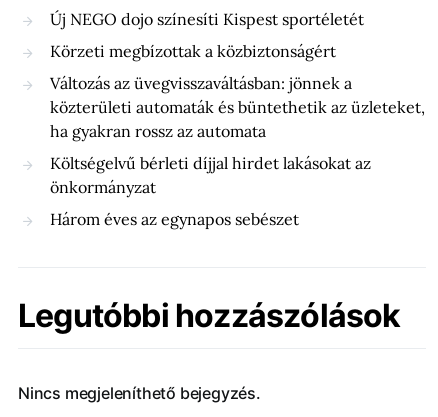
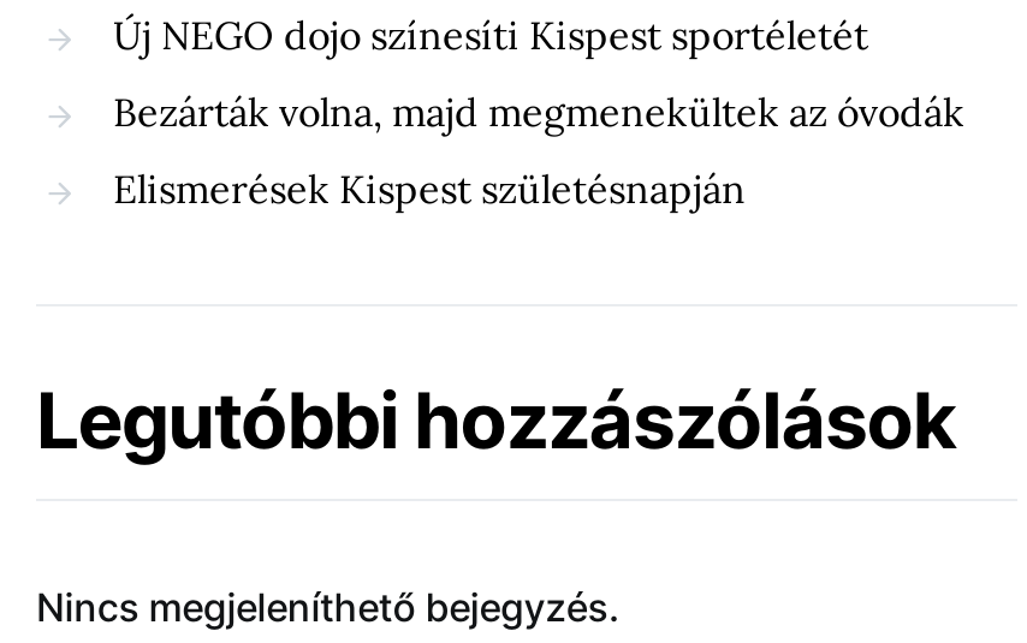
- Körzeti megbízottak a közbiztonságért
- Változás az üvegvisszaváltásban: jönnek a
- közterületi automaták és büntethetik az üzleteket,
- ha gyakran rossz az automata
- Költségelvű bérleti díjjal hirdet lakásokat az
- önkormányzat
- Három éves az egynapos sebészet
+ Bezárták volna, majd megmenekültek az óvodák
+ Elismerések Kispest születésnapján
